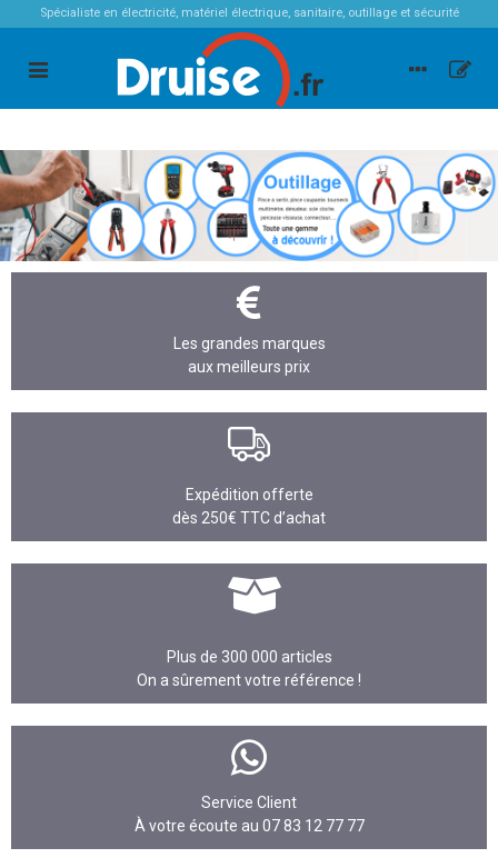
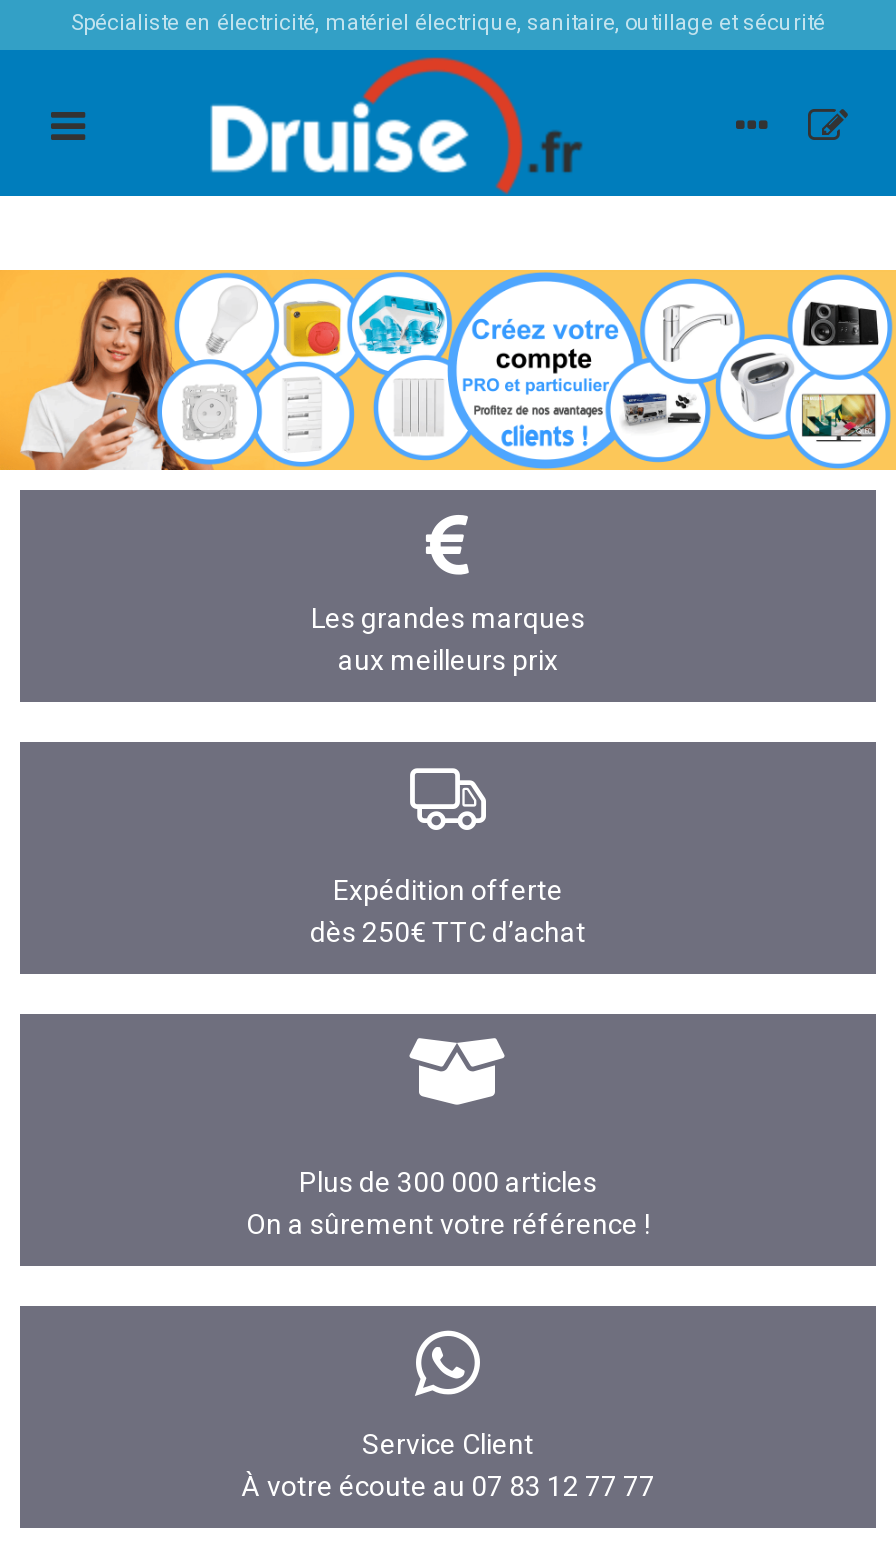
- [image]
+ [image]
